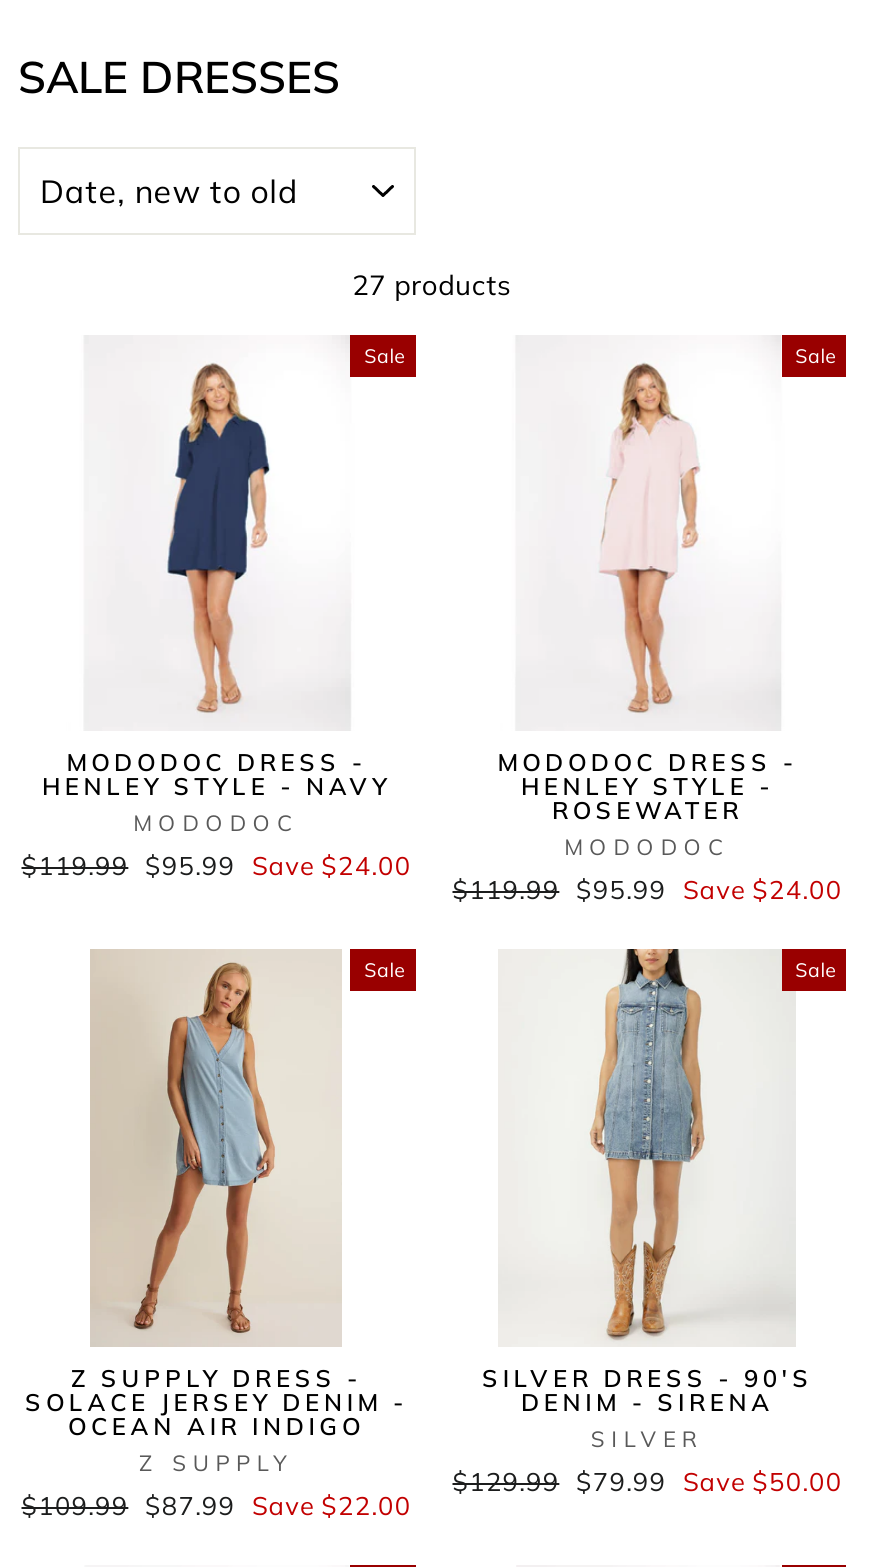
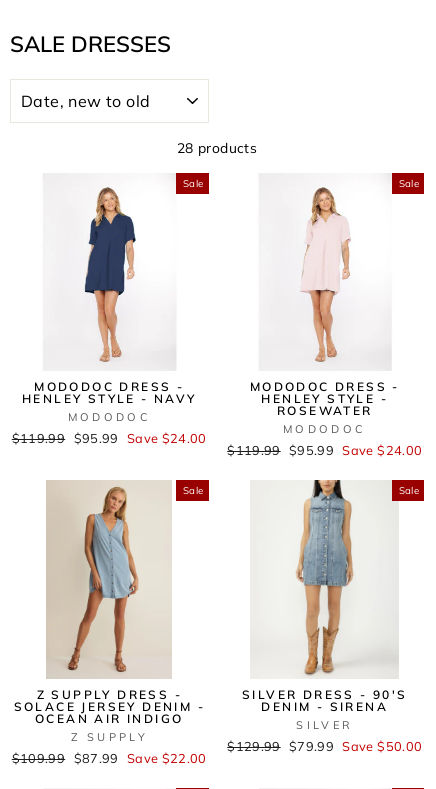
- 27 products
+ 28 products
